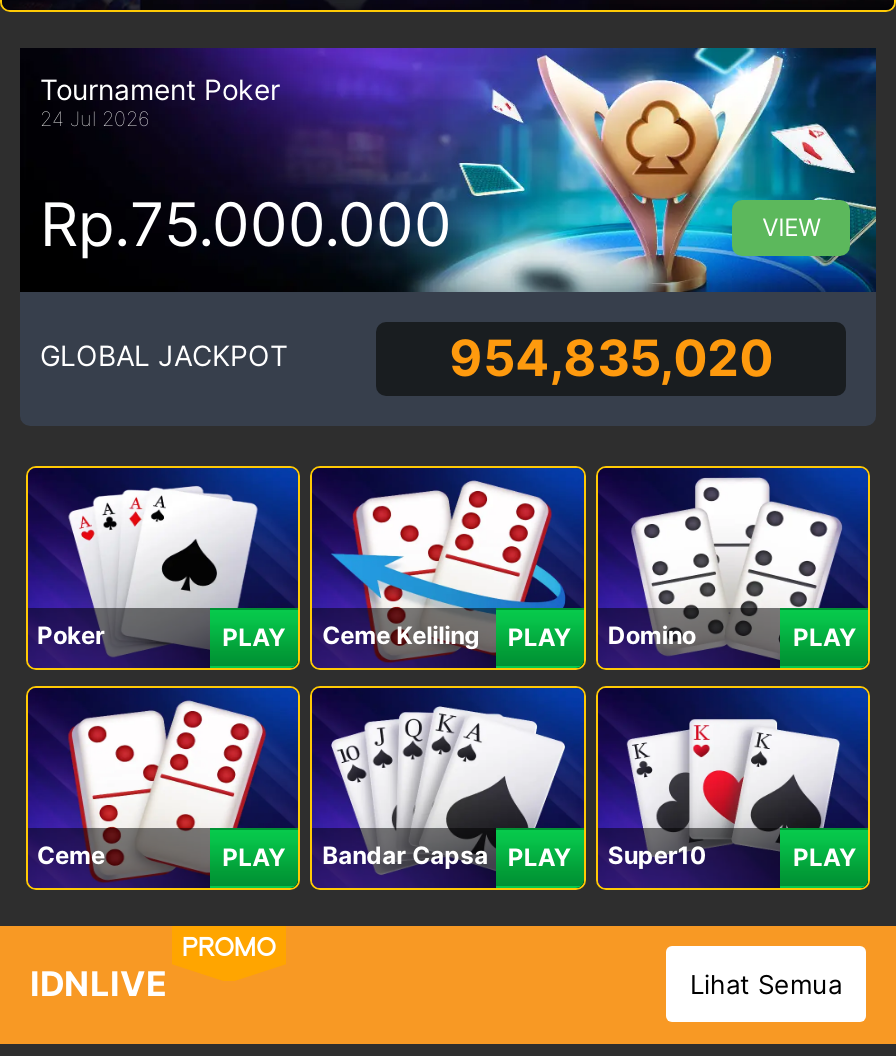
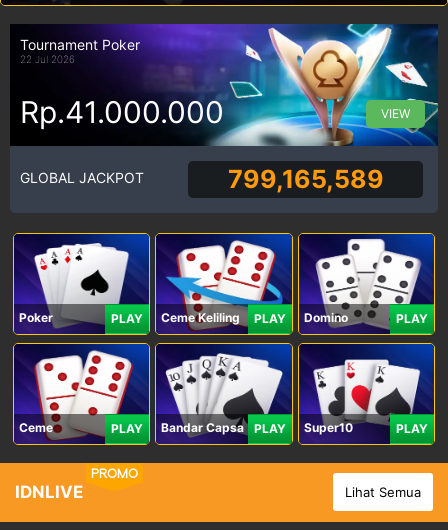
- 24 Jul 2026
+ 22 Jul 2026

- Rp.75.000.000
+ Rp.41.000.000

- 954,835,020
+ 799,165,589
